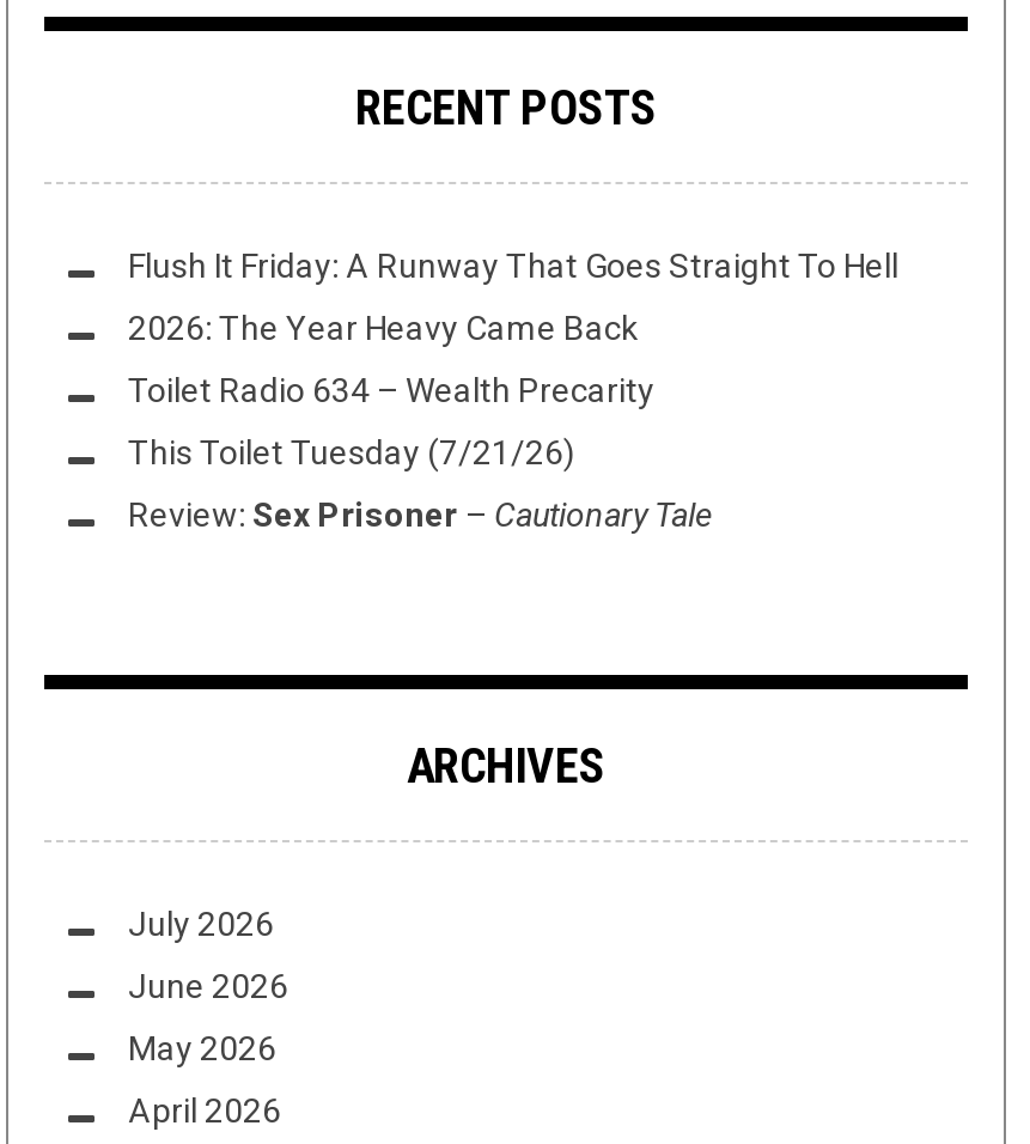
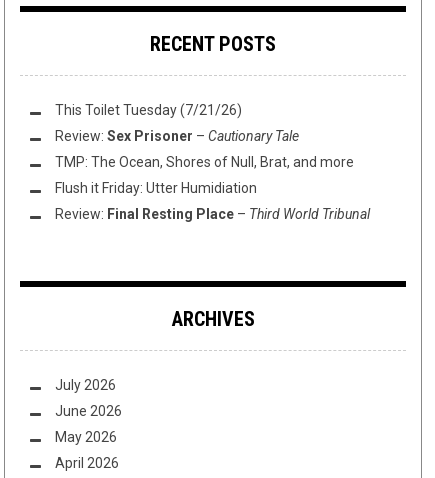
- Flush It Friday: A Runway That Goes Straight To Hell
- 2026: The Year Heavy Came Back
- Toilet Radio 634 – Wealth Precarity

moved up: This Toilet Tuesday (7/21/26) | Review: Sex Prisoner – Cautionary Tale

+ TMP: The Ocean, Shores of Null, Brat, and more
+ Flush it Friday: Utter Humidiation
+ Review: Final Resting Place – Third World Tribunal
